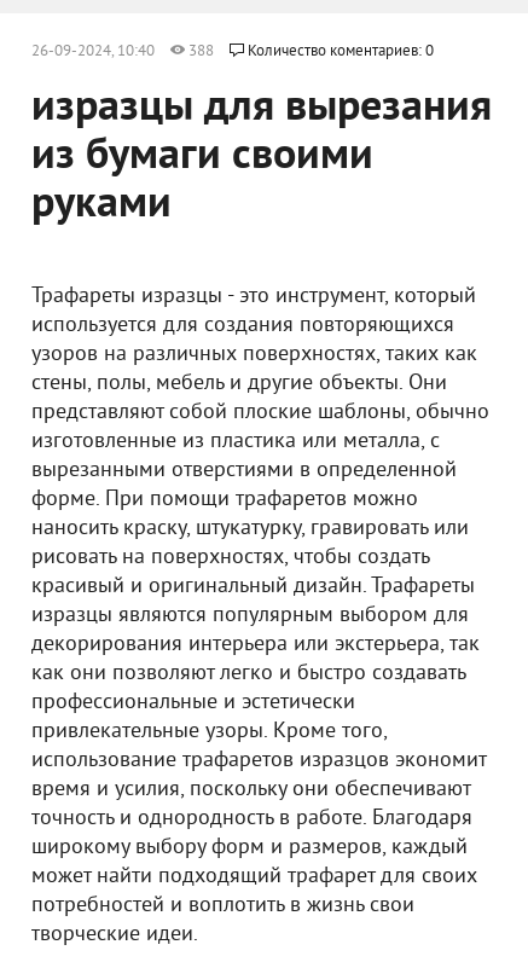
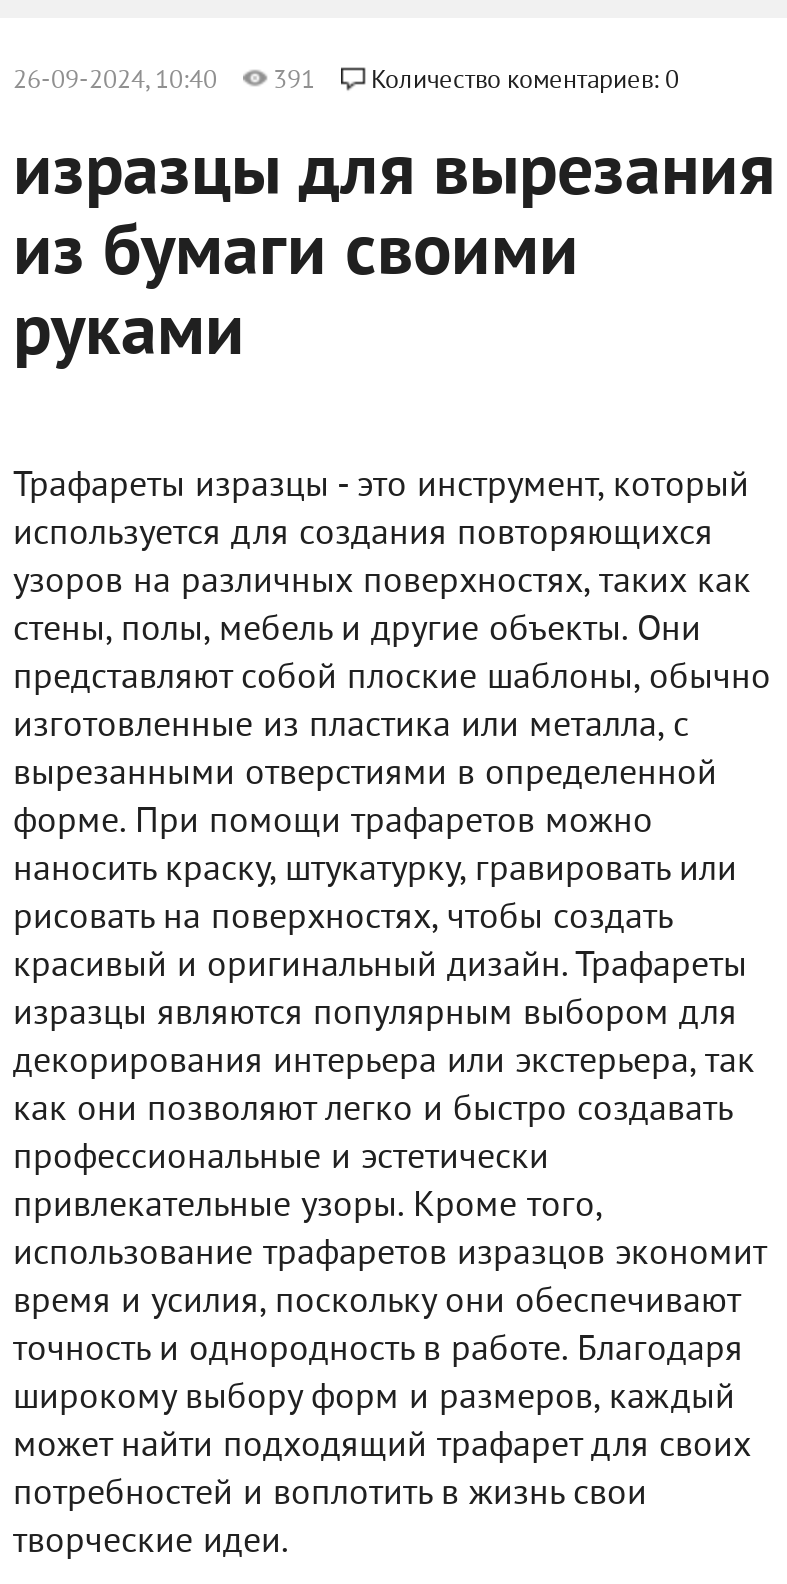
- 26-09-2024, 10:40 388 Количество коментариев: 0
+ 26-09-2024, 10:40 391 Количество коментариев: 0
